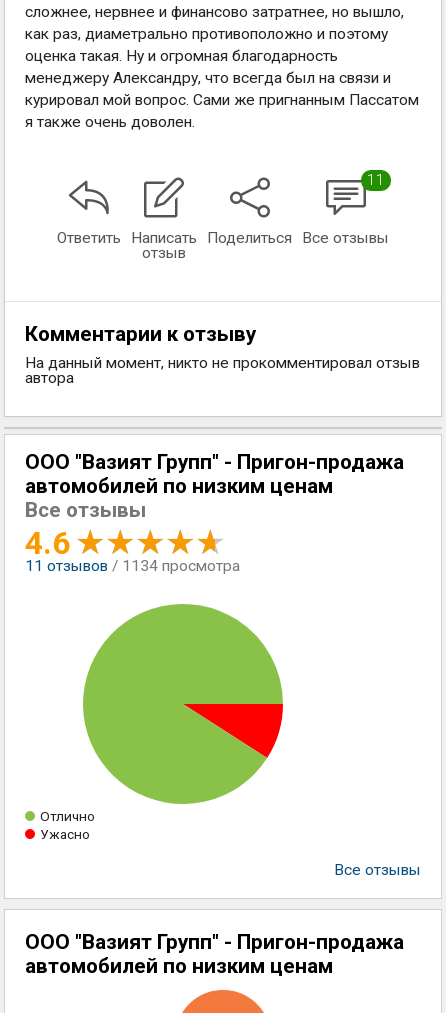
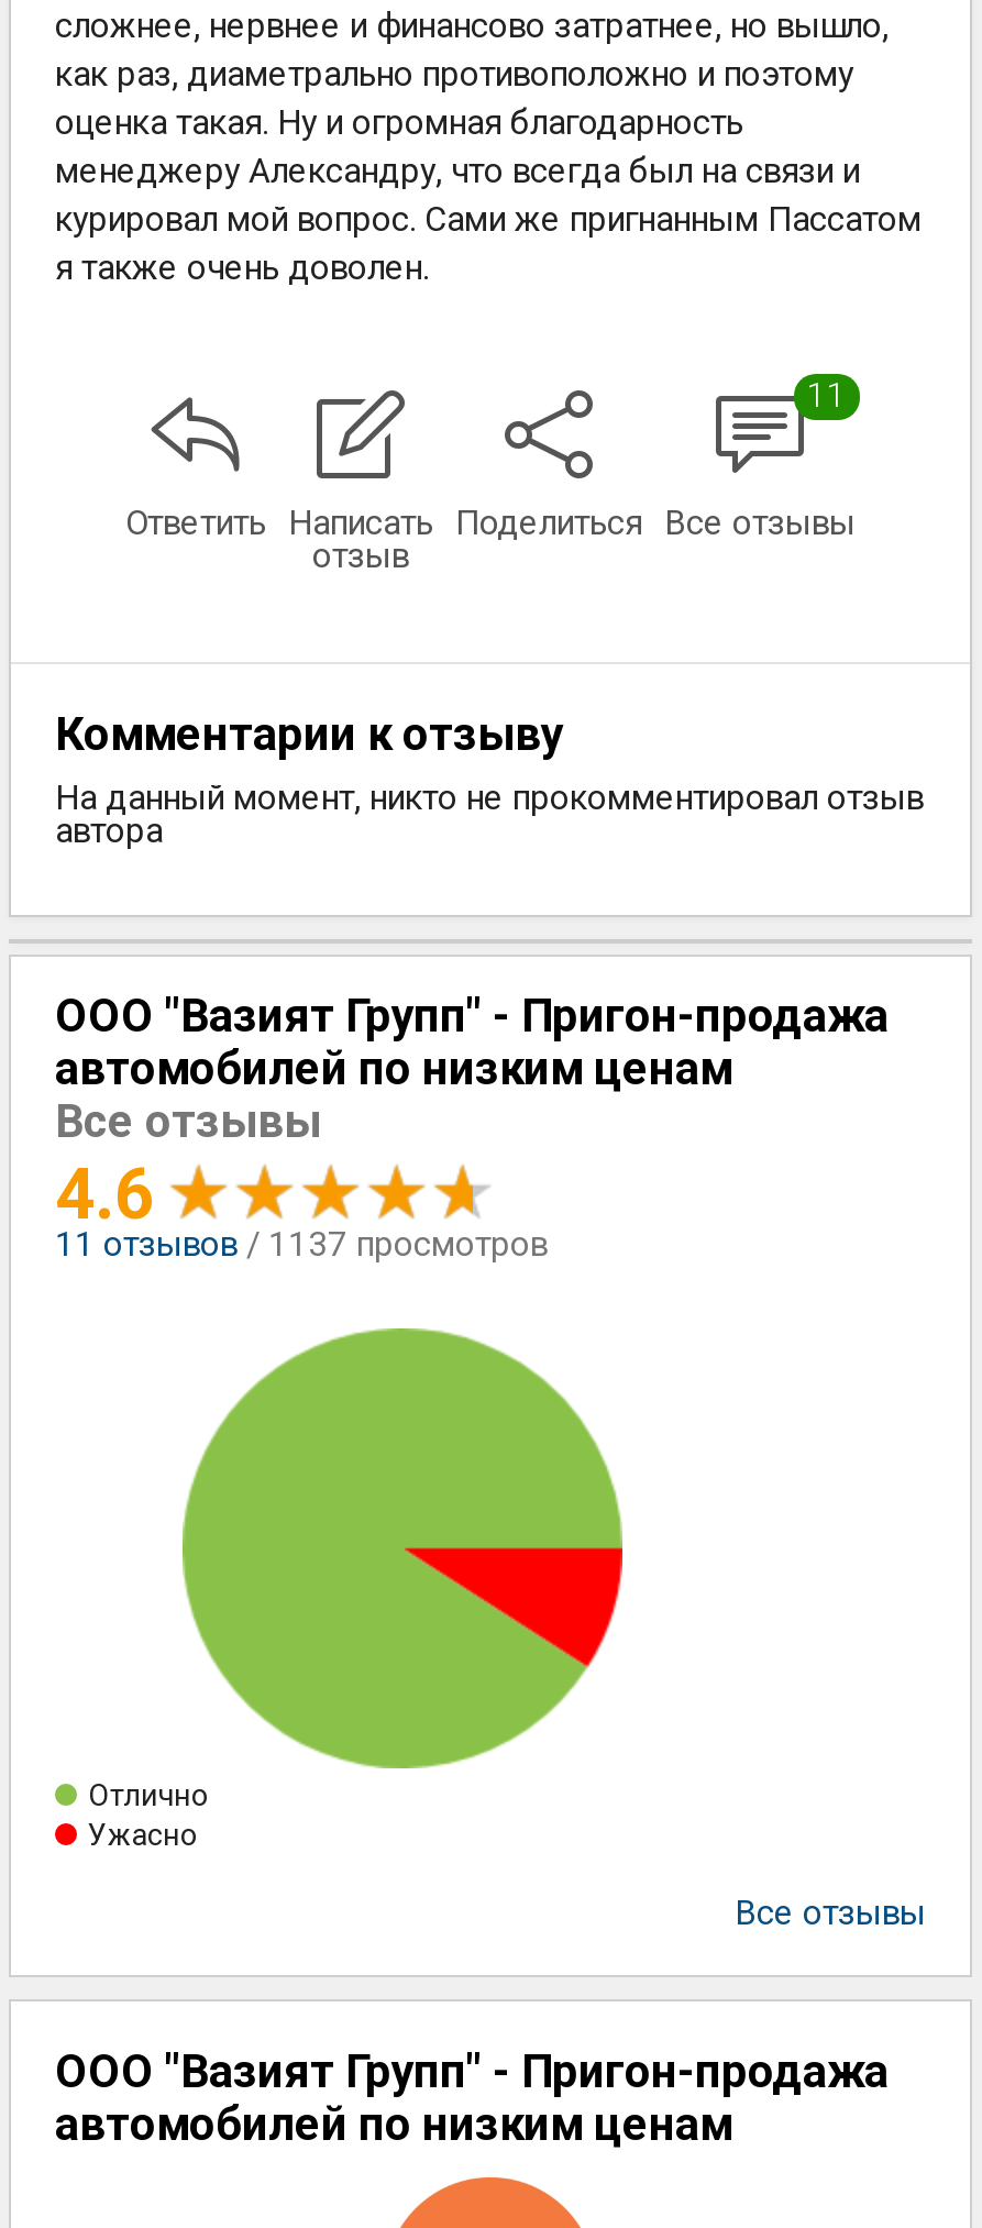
- 11 отзывов / 1134 просмотра
+ 11 отзывов / 1137 просмотров
